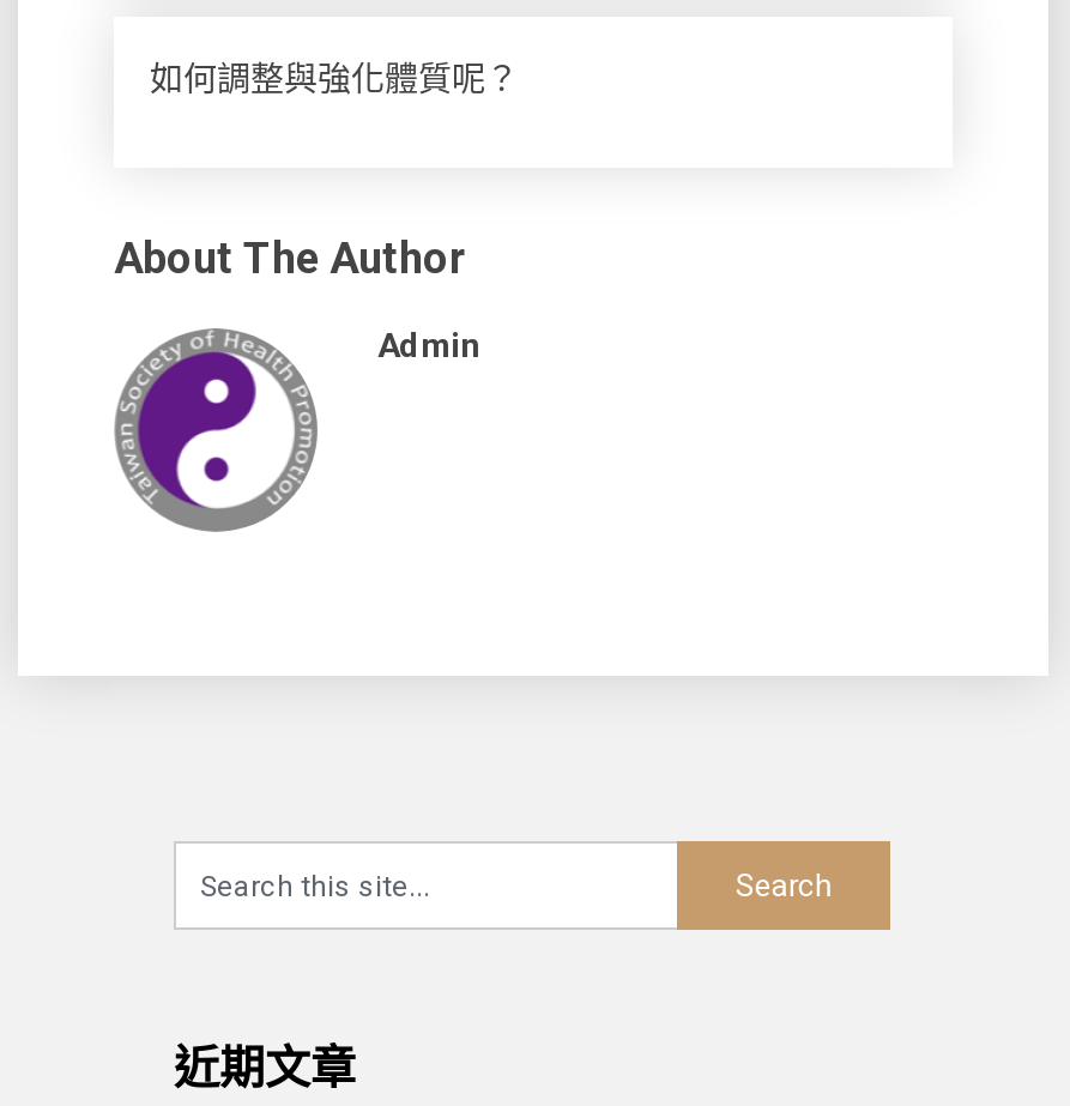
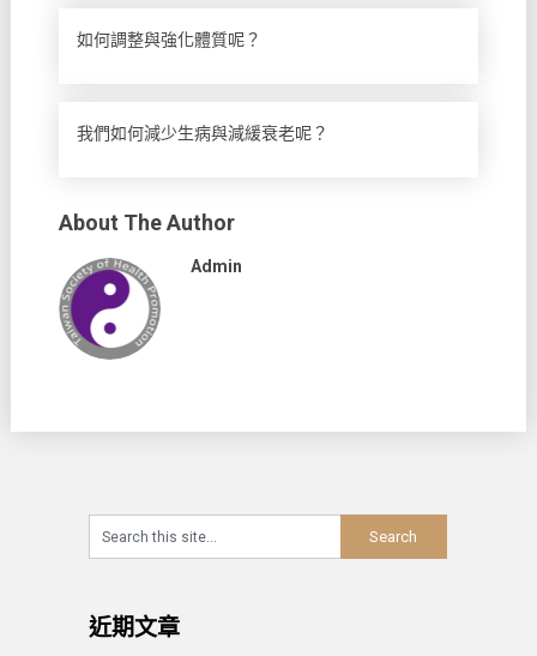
+ 我們如何減少生病與減緩衰老呢？
